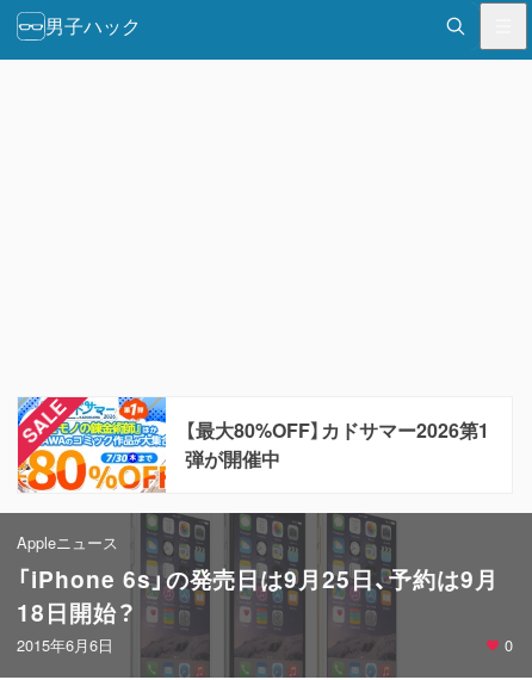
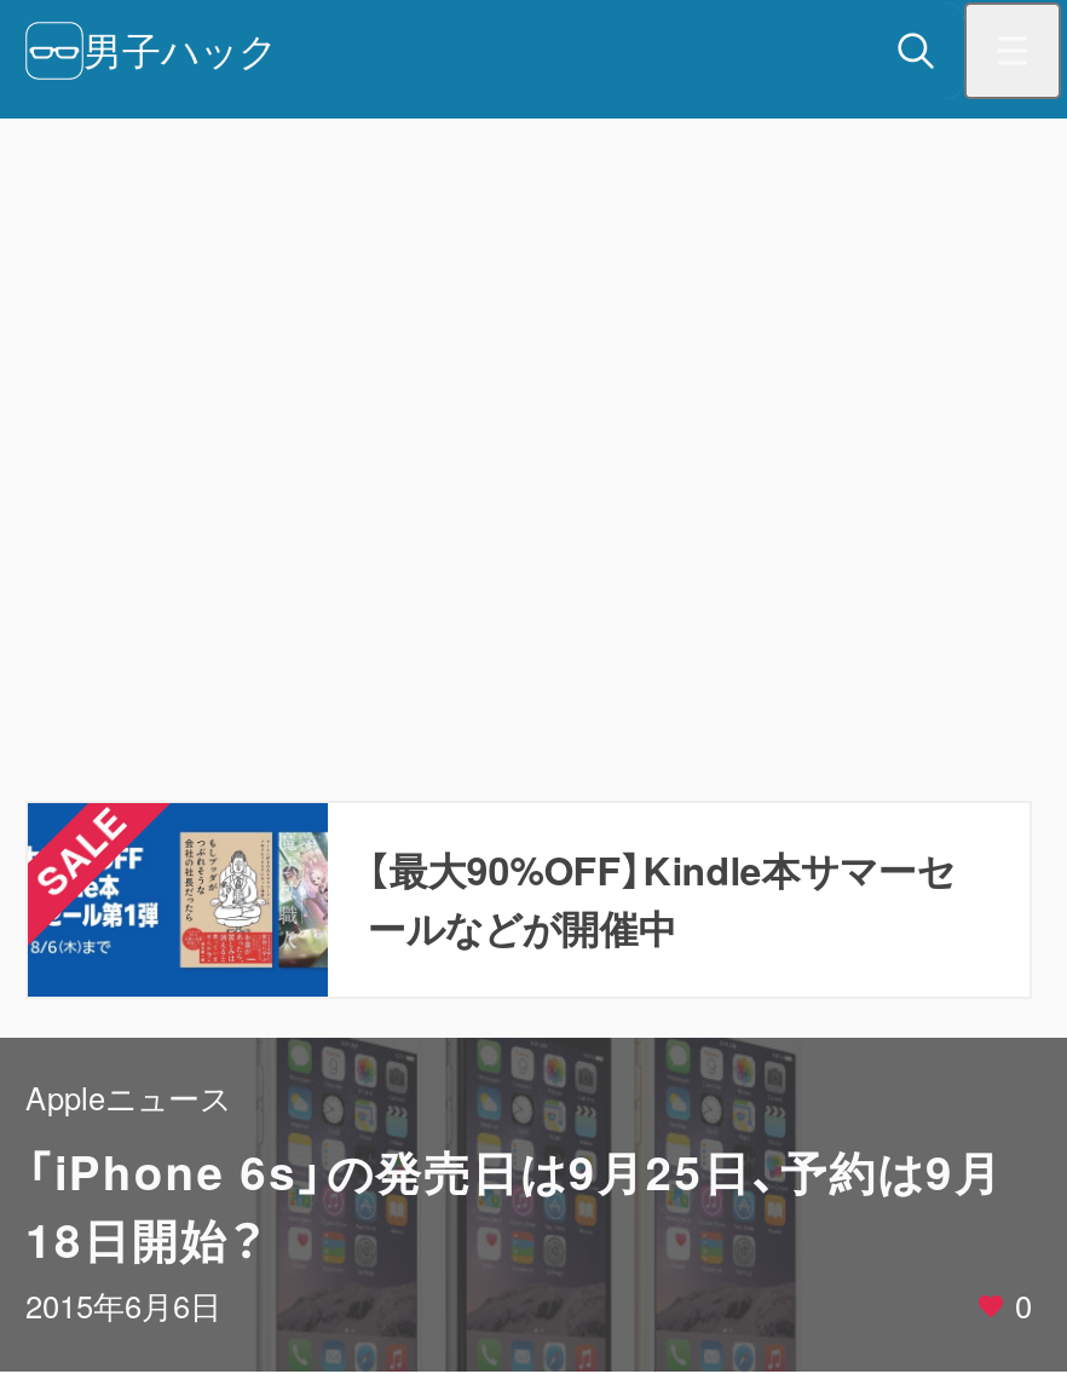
- [image]
- 【最大80%OFF】カドサマー2026第1
- 弾が開催中
+ [image]
+ 【最大90%OFF】Kindle本サマーセ
+ ールなどが開催中
